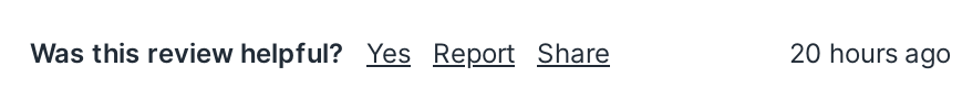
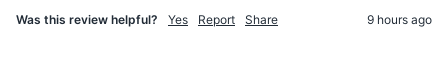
- 20 hours ago
+ 9 hours ago
